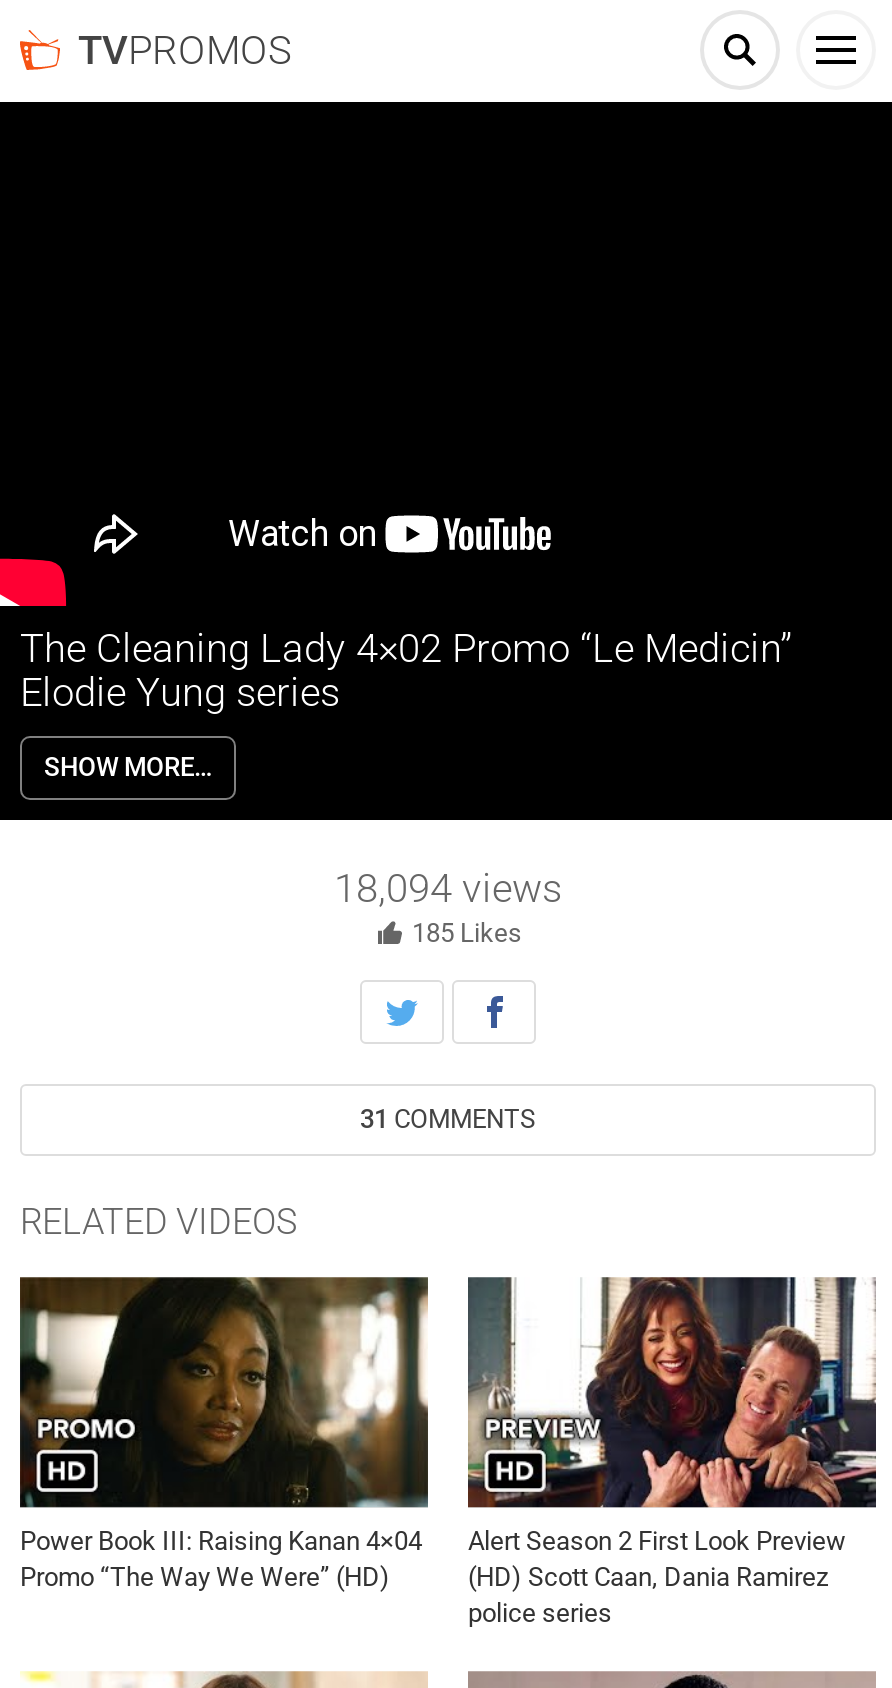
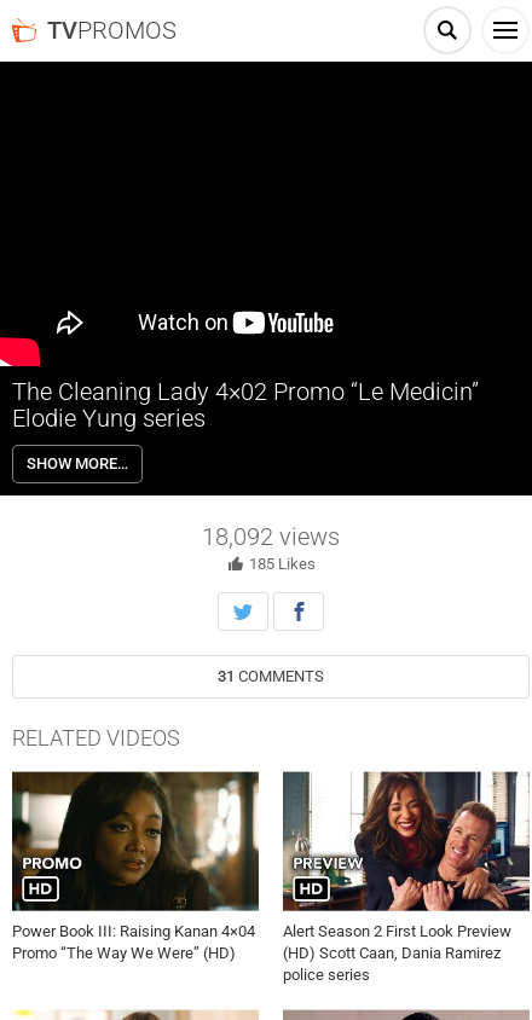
- 18,094 views
+ 18,092 views
